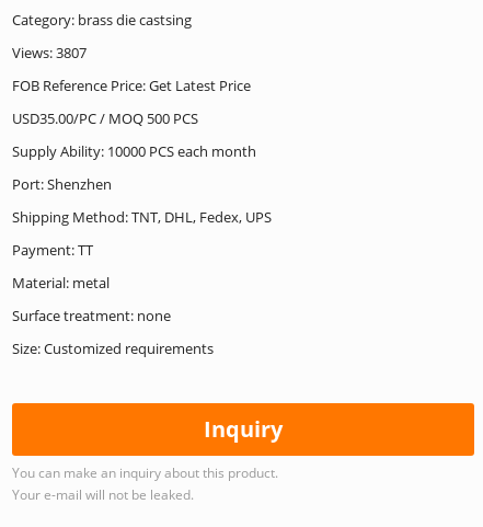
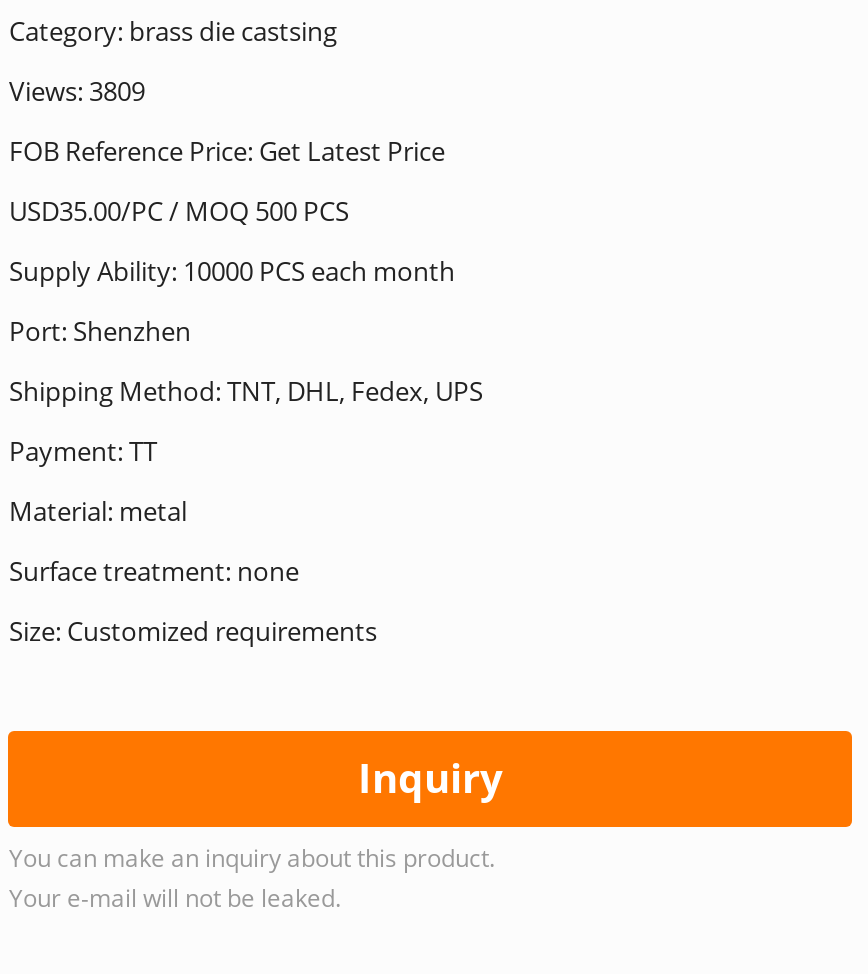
- Views: 3807
+ Views: 3809
